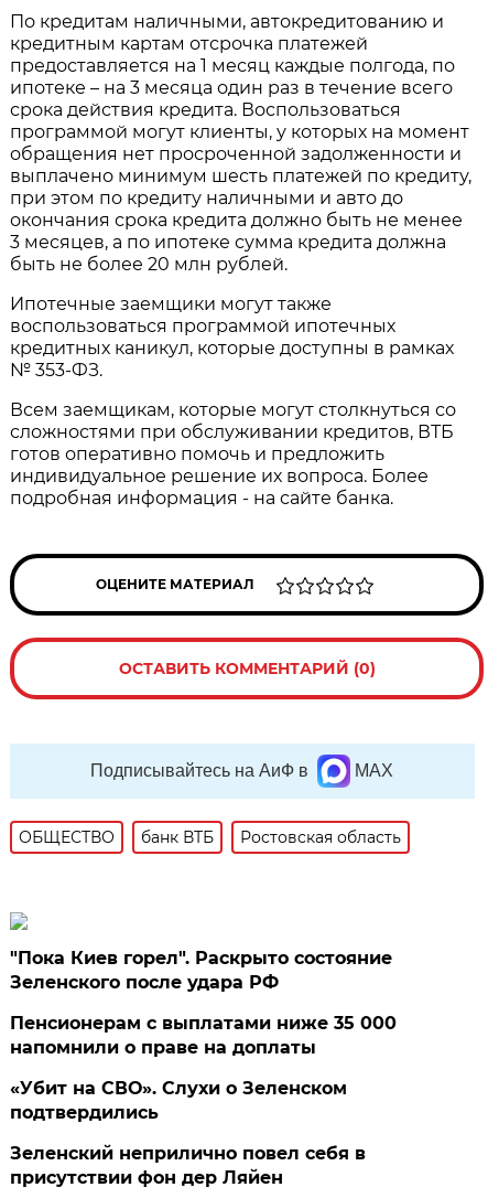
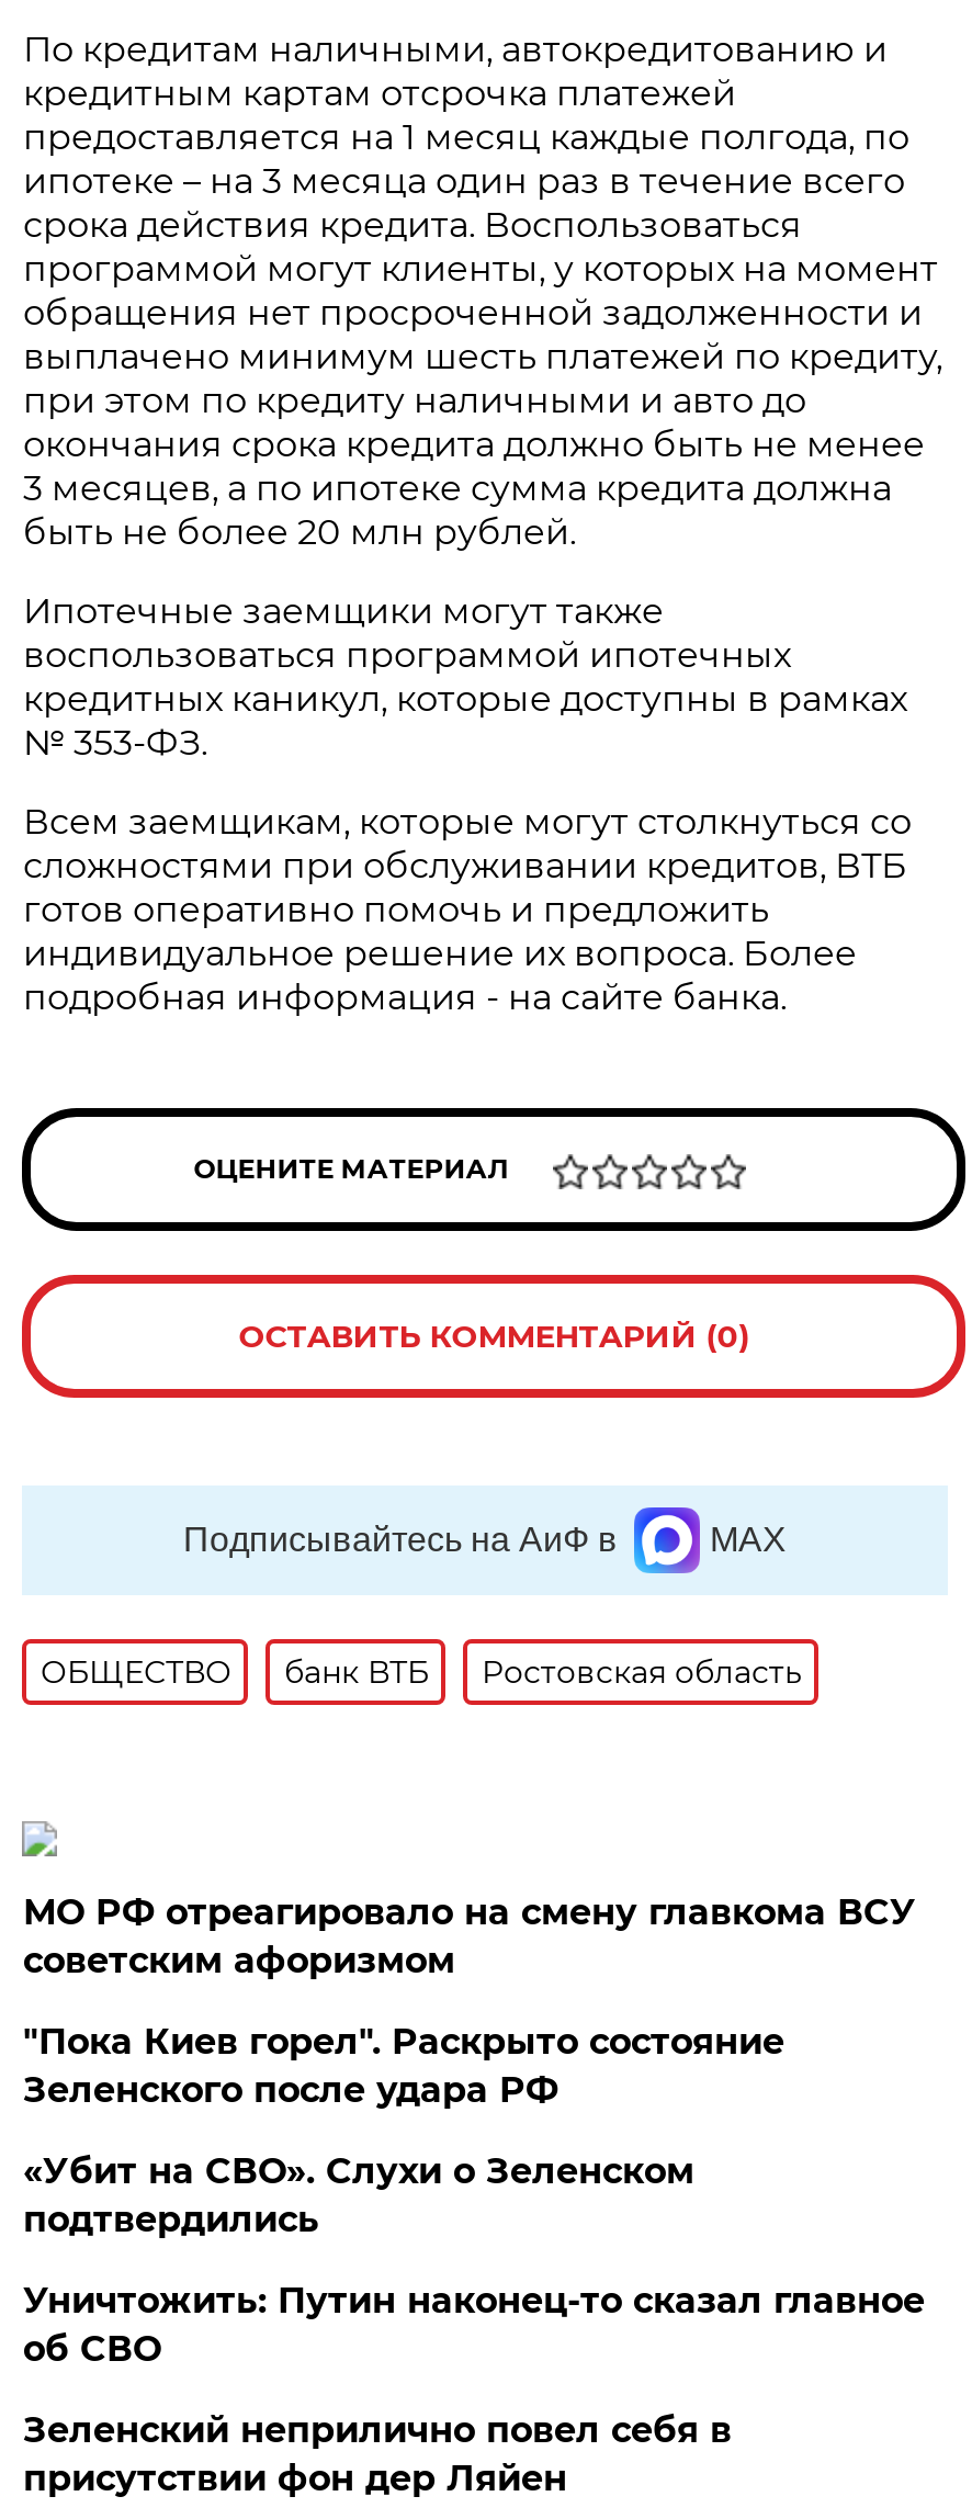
+ МО РФ отреагировало на смену главкома ВСУ
+ советским афоризмом

- Пенсионерам с выплатами ниже 35 000
- напомнили о праве на доплаты

+ Уничтожить: Путин наконец-то сказал главное
+ об СВО
